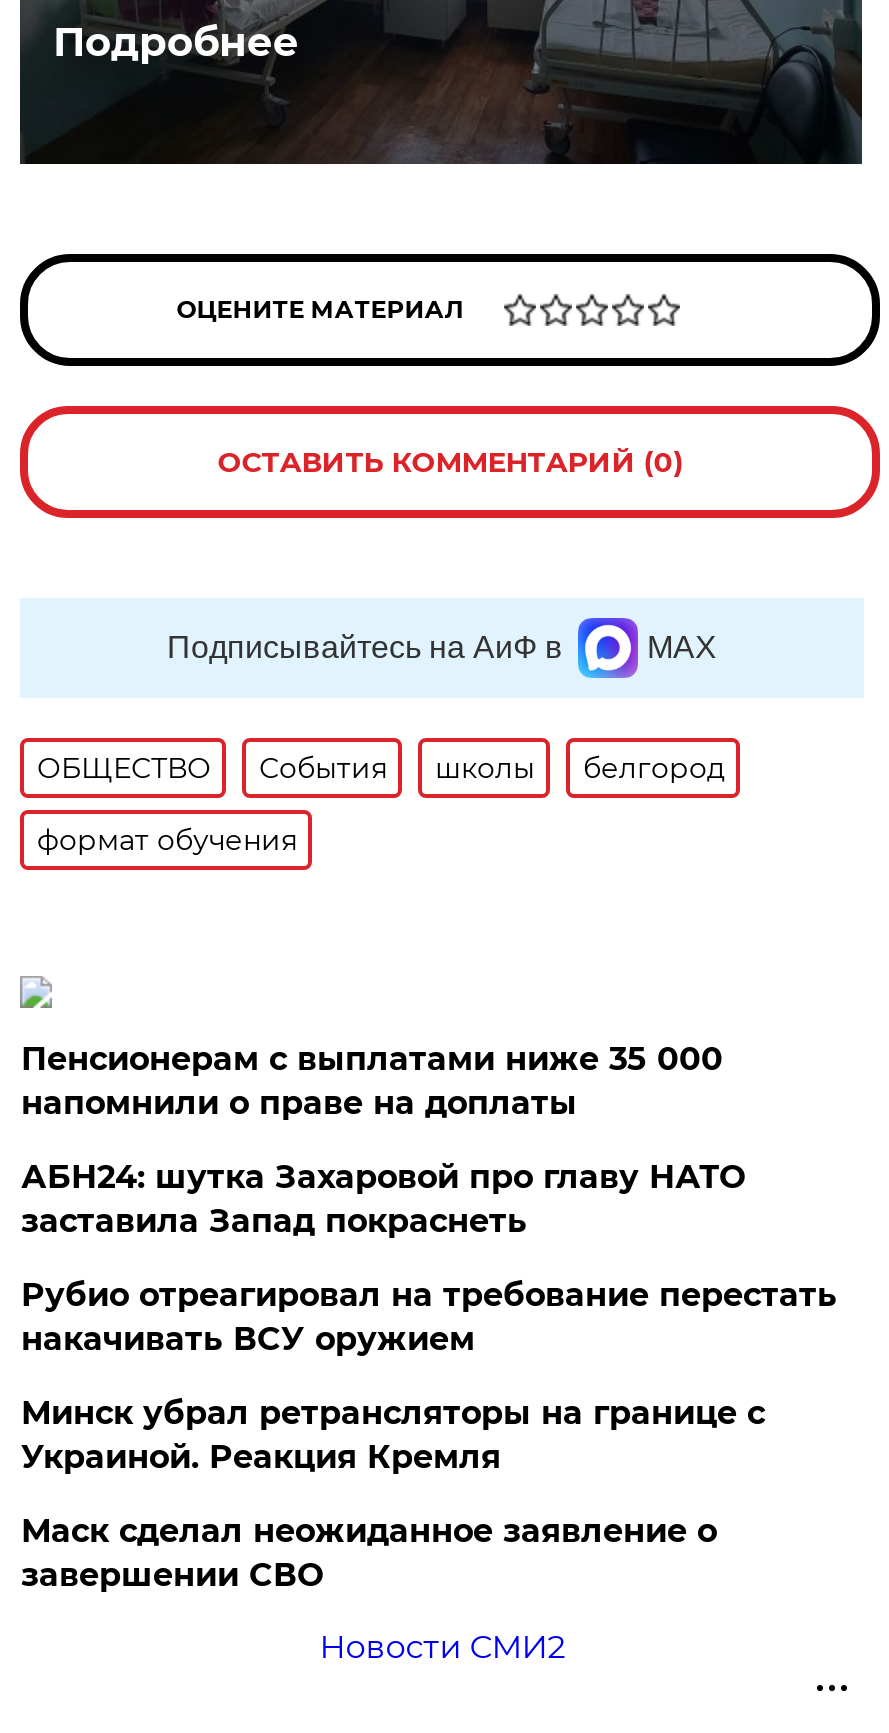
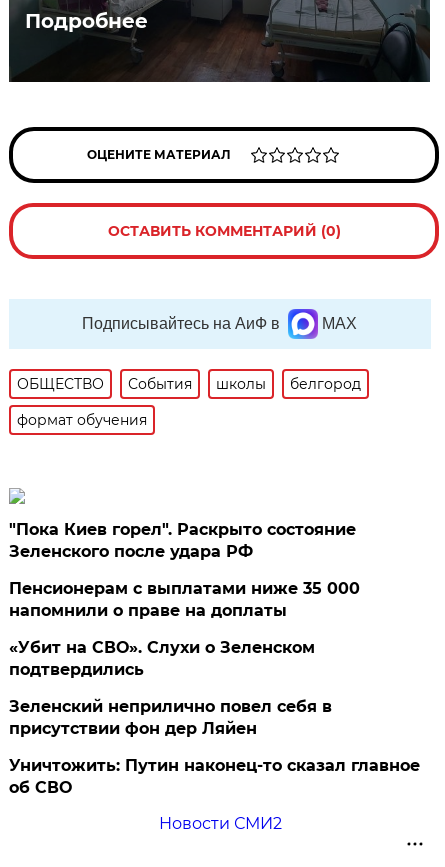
+ "Пока Киев горел". Раскрыто состояние
+ Зеленского после удара РФ

moved down: Пенсионерам с выплатами ниже 35 000 | напомнили о праве на доплаты

- АБН24: шутка Захаровой про главу НАТО
- заставила Запад покраснеть
- Рубио отреагировал на требование перестать
- накачивать ВСУ оружием
- Минск убрал ретрансляторы на границе с
- Украиной. Реакция Кремля
- Маск сделал неожиданное заявление о
- завершении СВО
+ «Убит на СВО». Слухи о Зеленском
+ подтвердились
+ Зеленский неприлично повел cебя в
+ присутствии фон дер Ляйен
+ Уничтожить: Путин наконец-то сказал главное
+ об СВО
